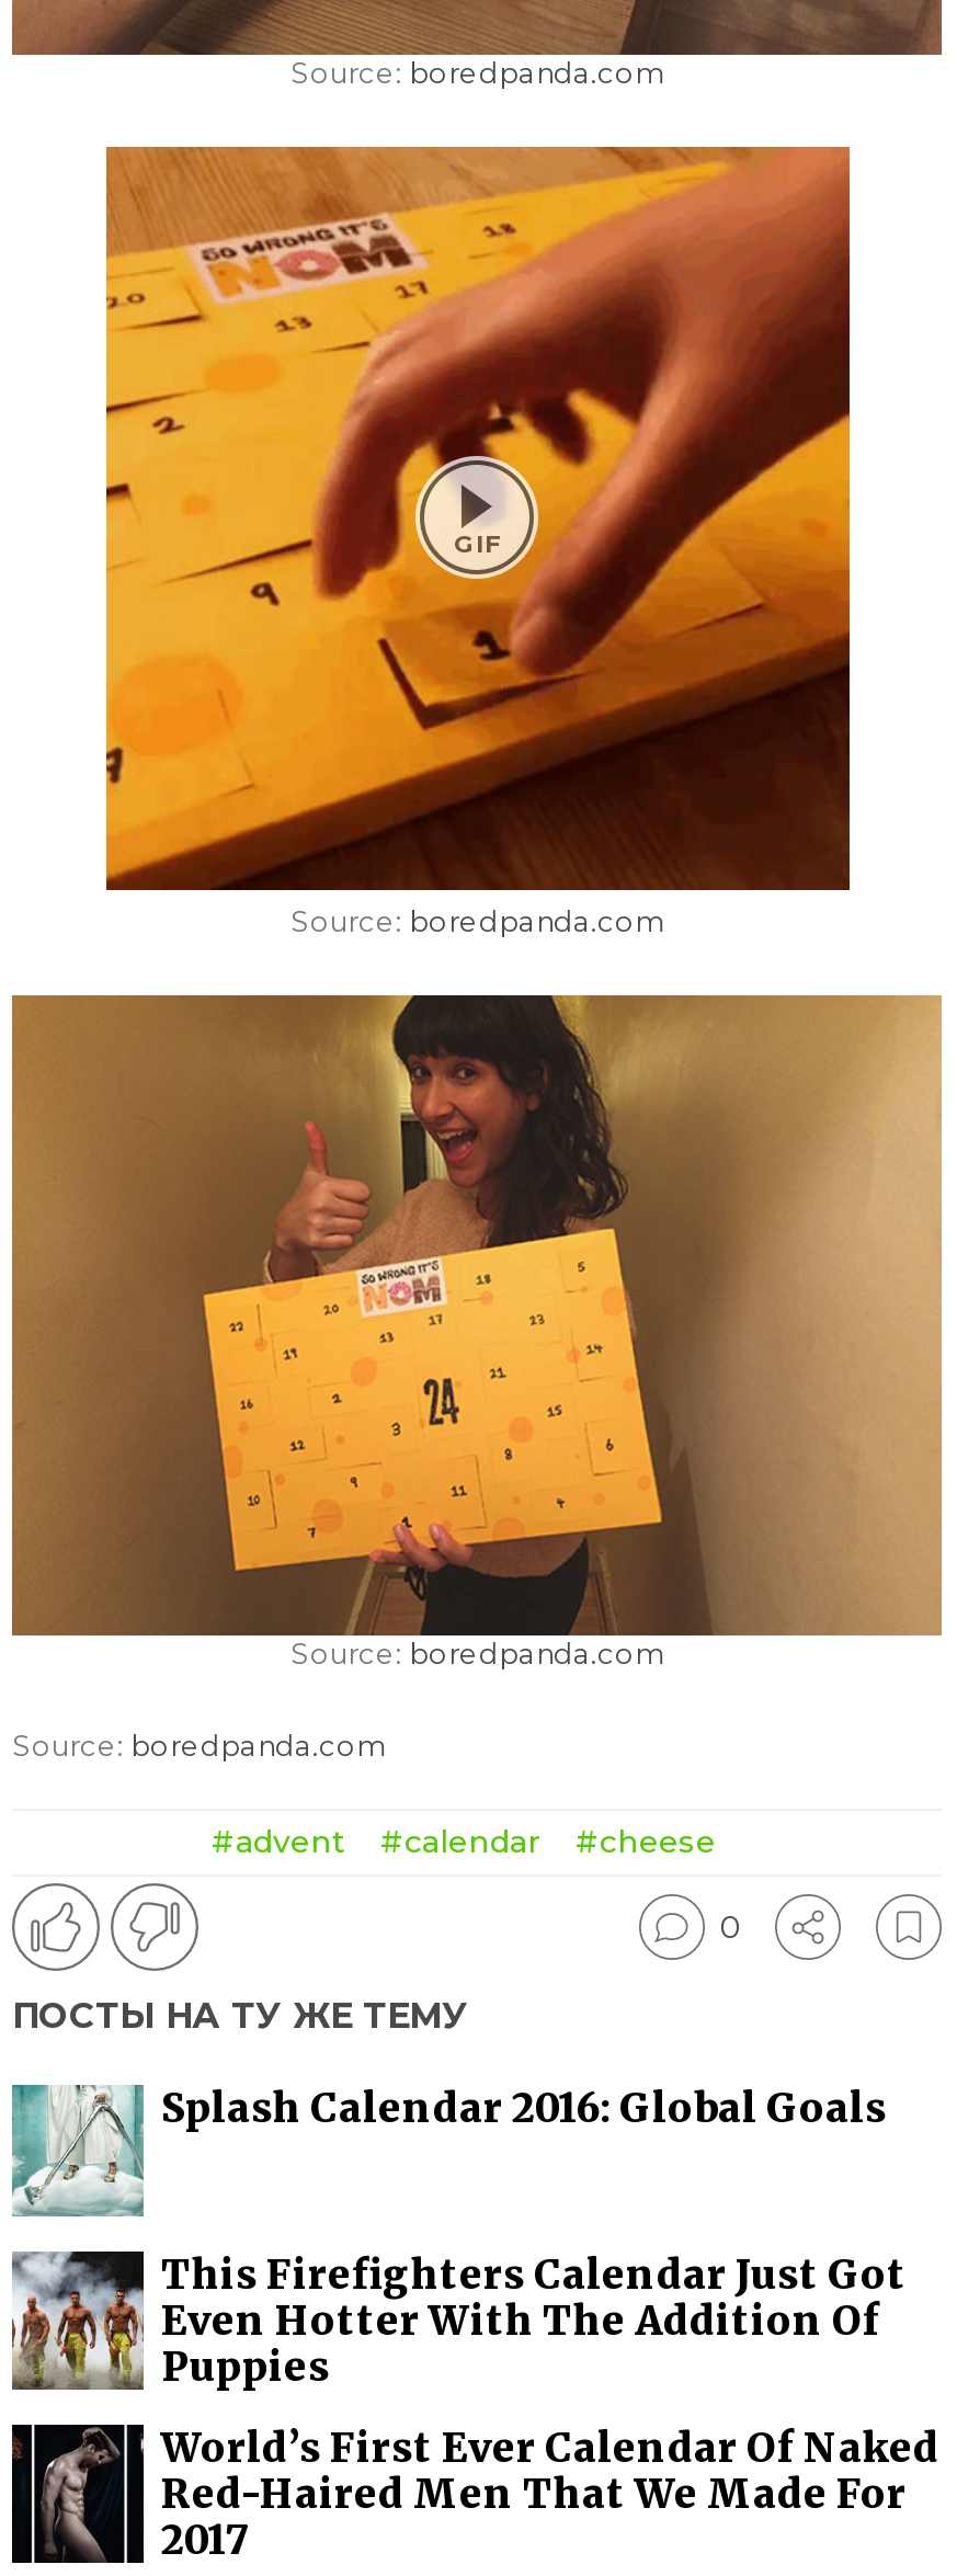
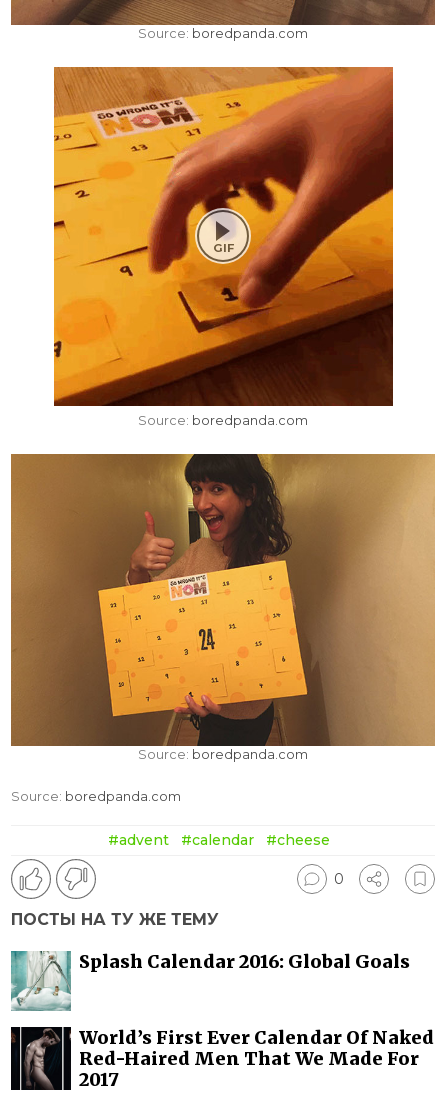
- [image]
- This Firefighters Calendar Just Got
- Even Hotter With The Addition Of
- Puppies
